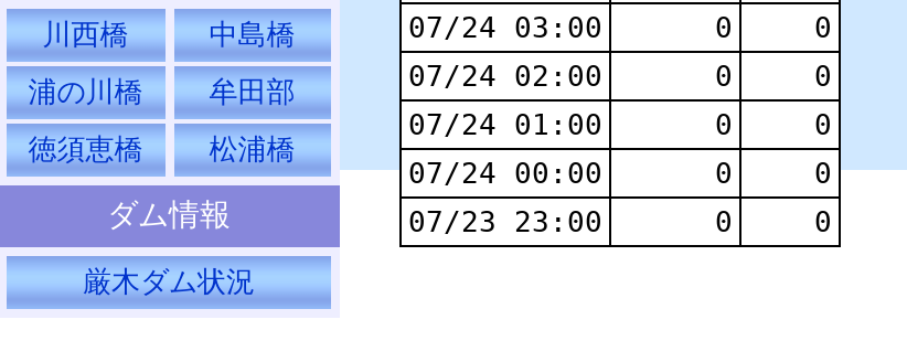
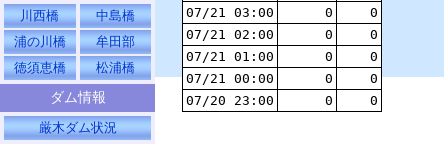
- 07/24 03:00
+ 07/21 03:00

- 07/24 02:00
+ 07/21 02:00

- 07/24 01:00
+ 07/21 01:00

- 07/24 00:00
+ 07/21 00:00

- 07/23 23:00
+ 07/20 23:00
